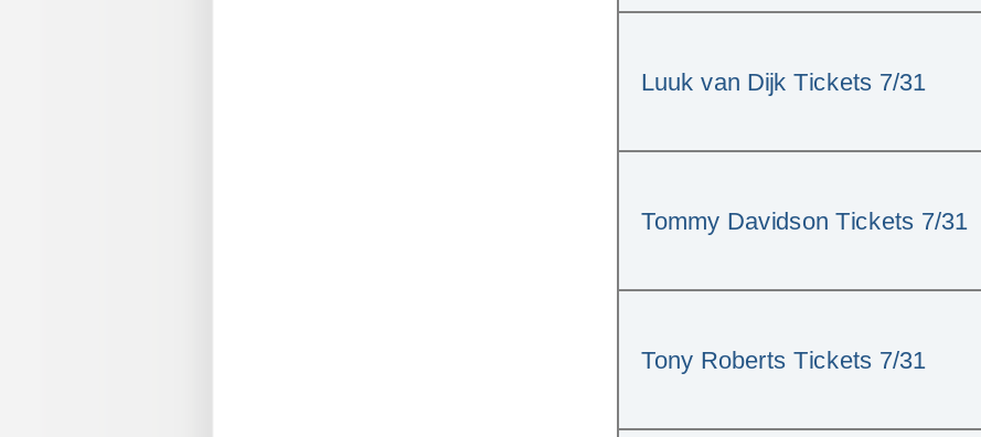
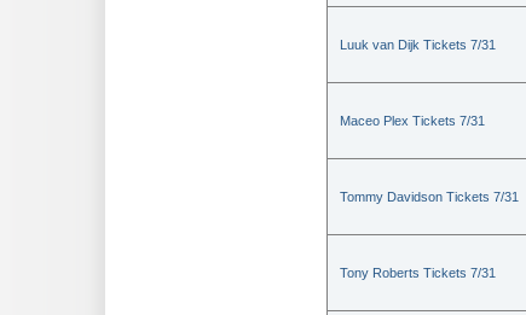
+ Maceo Plex Tickets 7/31
